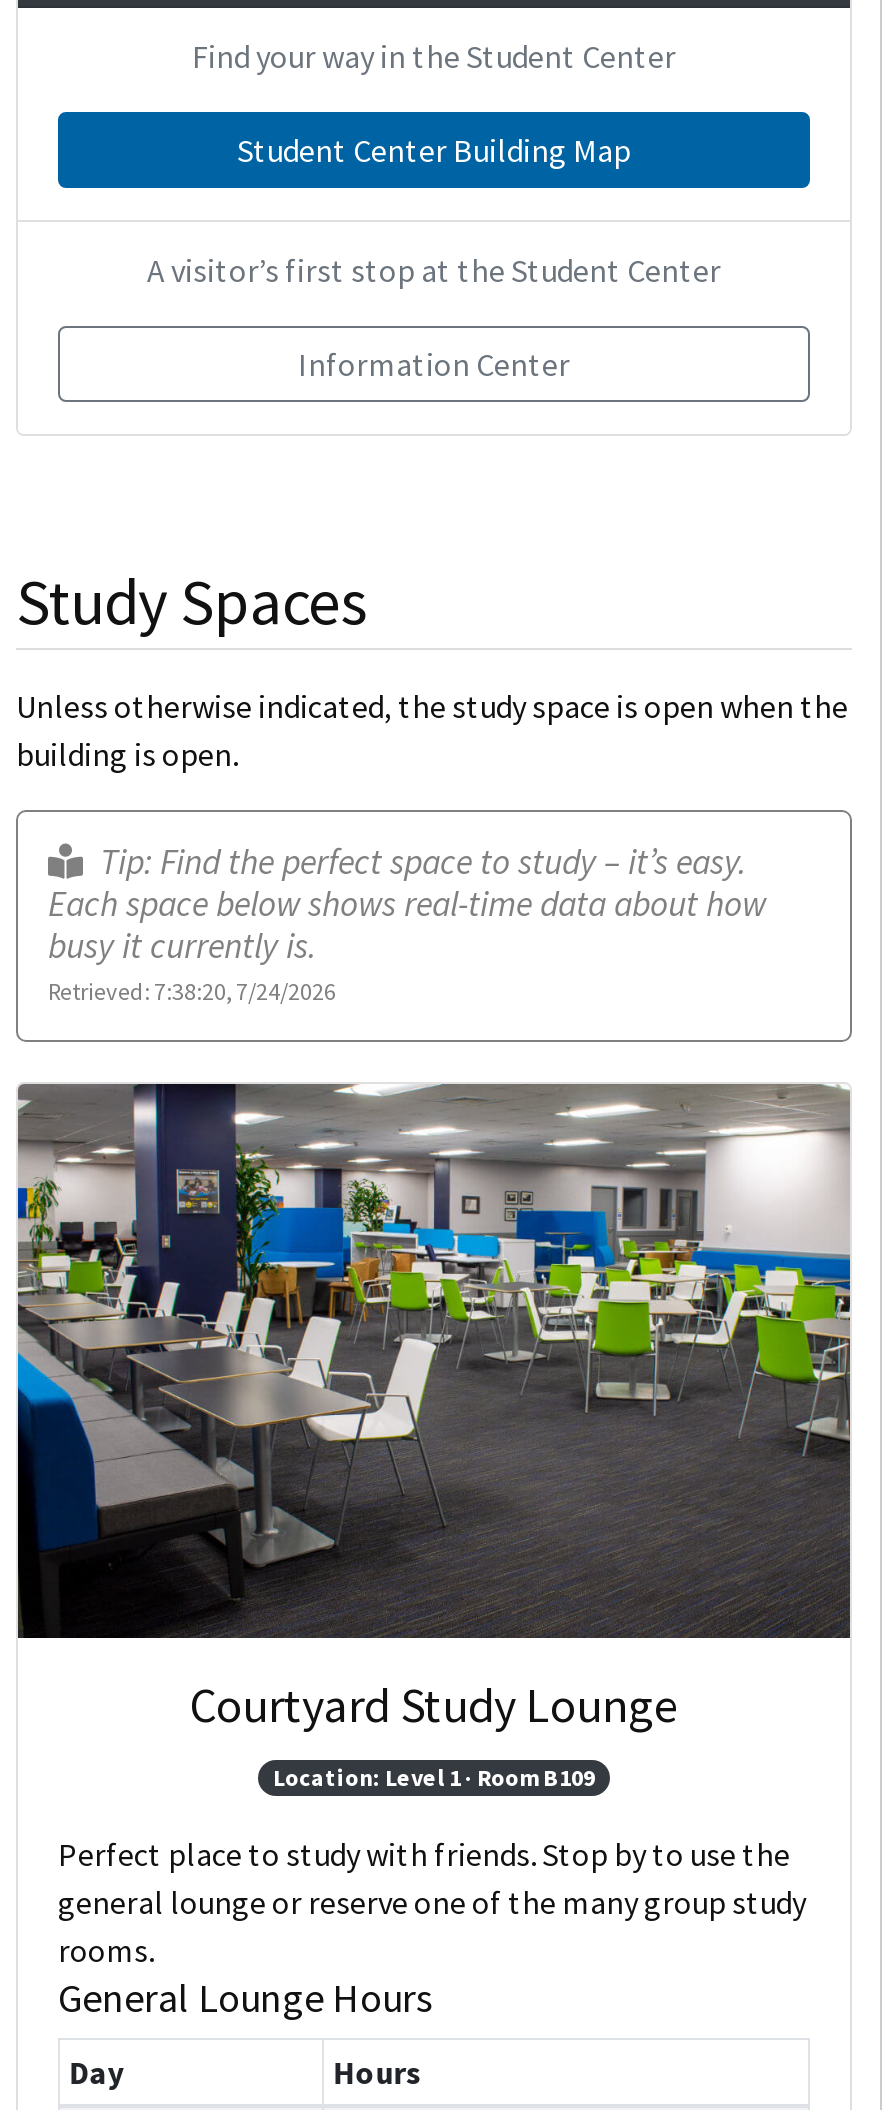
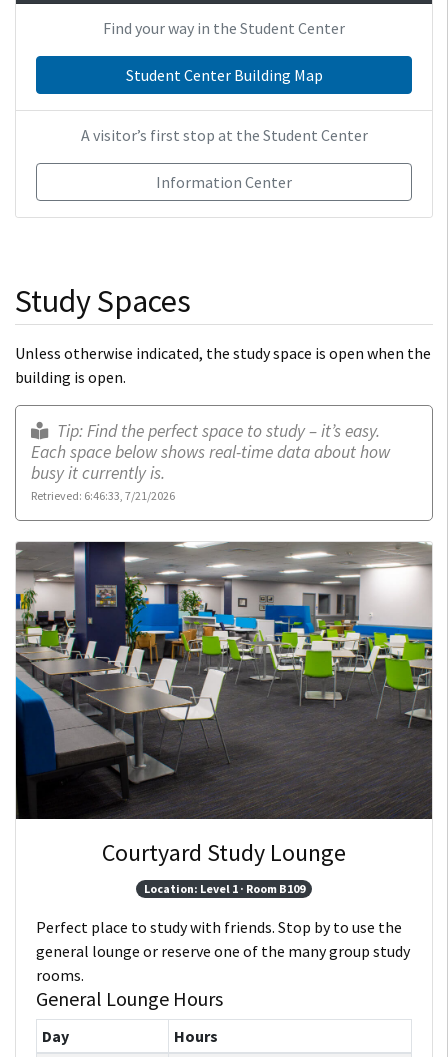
- Retrieved: 7:38:20, 7/24/2026
+ Retrieved: 6:46:33, 7/21/2026
